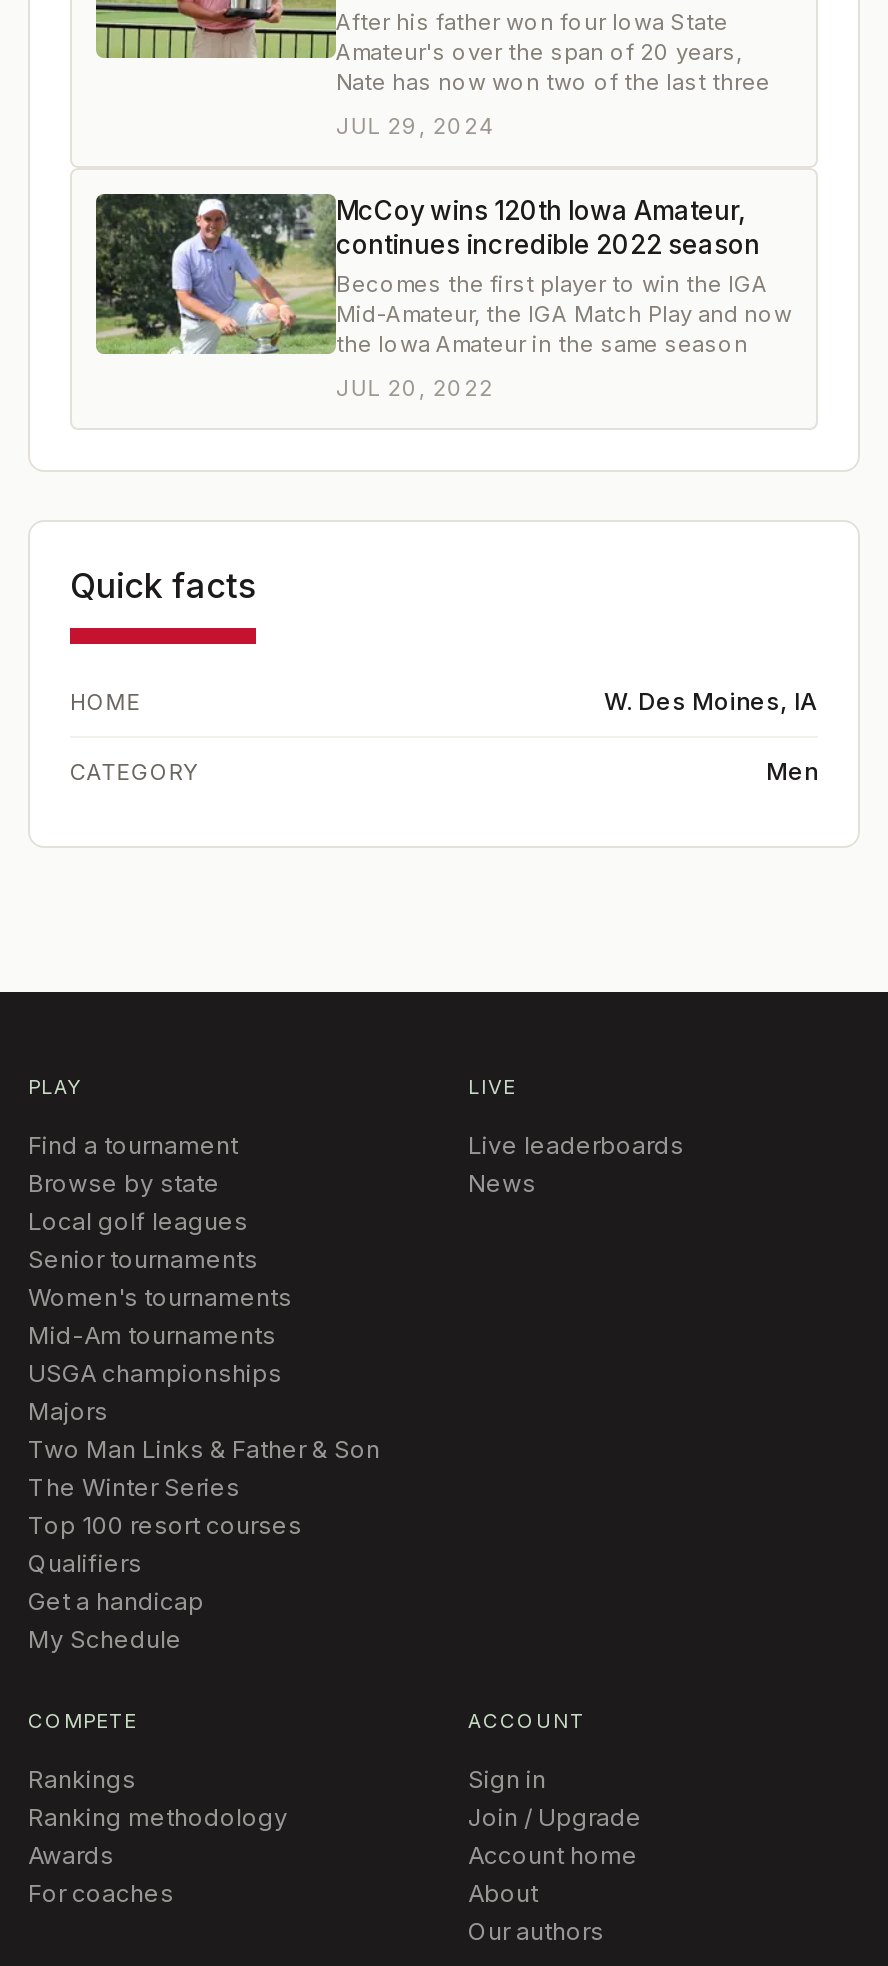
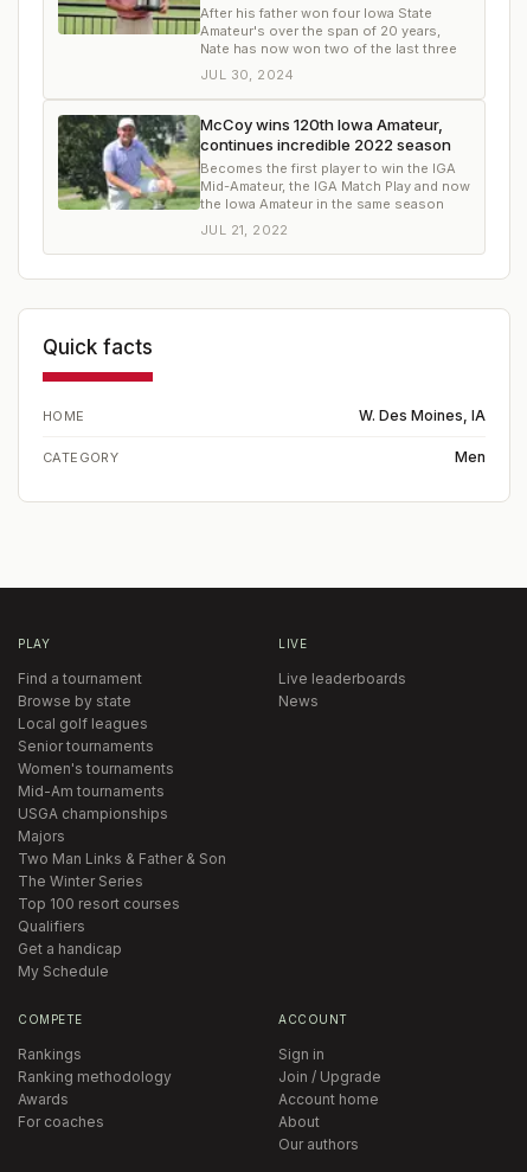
- JUL 29, 2024
+ JUL 30, 2024

- JUL 20, 2022
+ JUL 21, 2022
